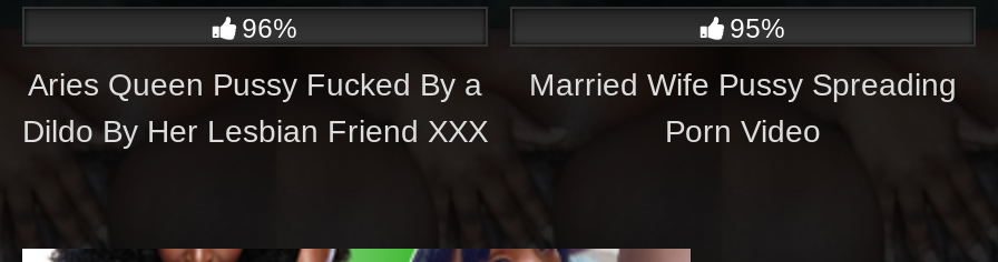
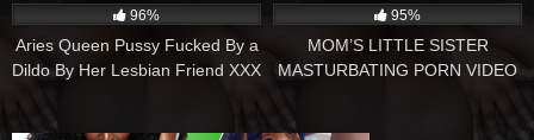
- Married Wife Pussy Spreading
- Porn Video
+ MOM’S LITTLE SISTER
+ MASTURBATING PORN VIDEO
